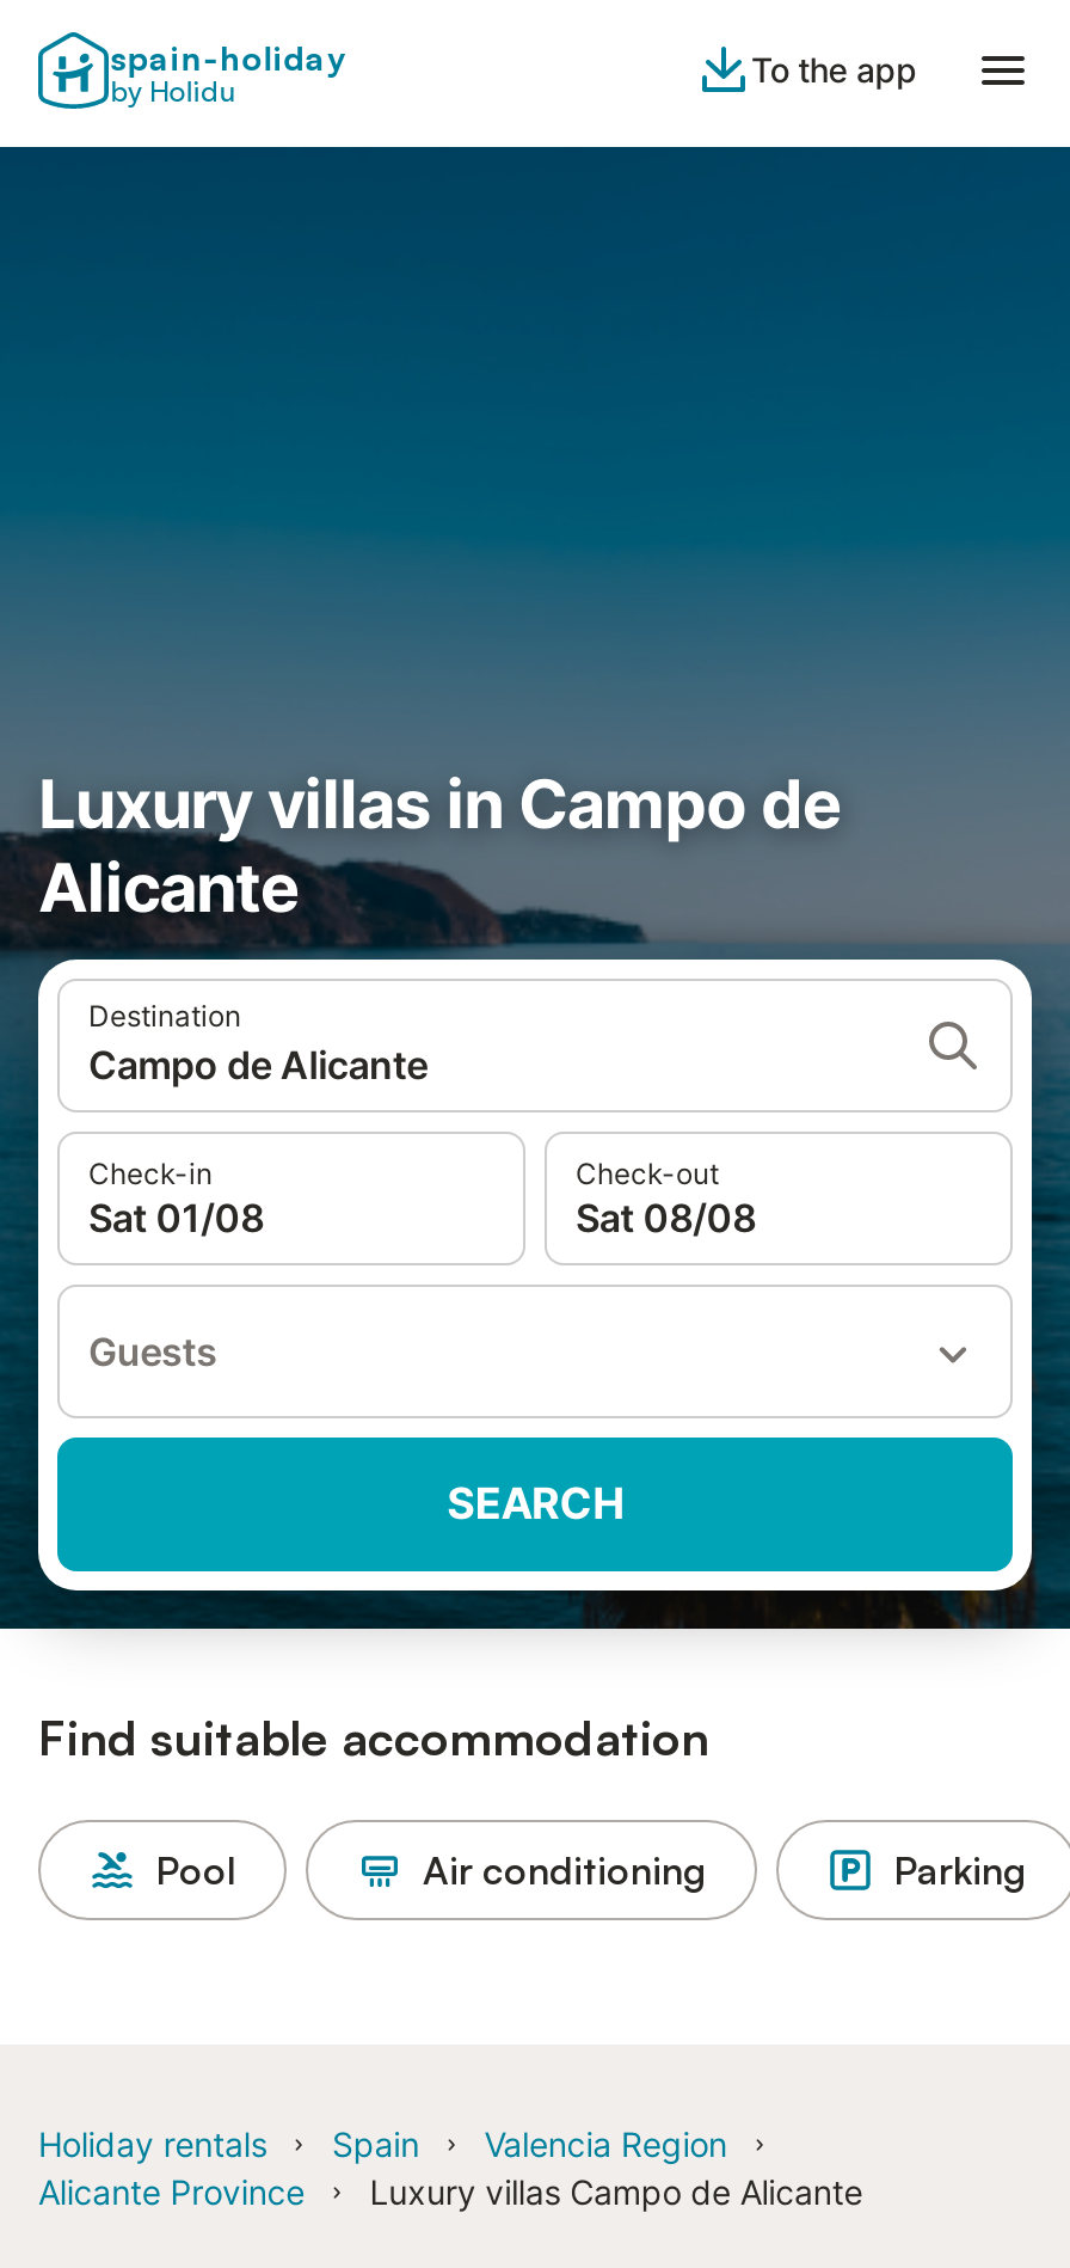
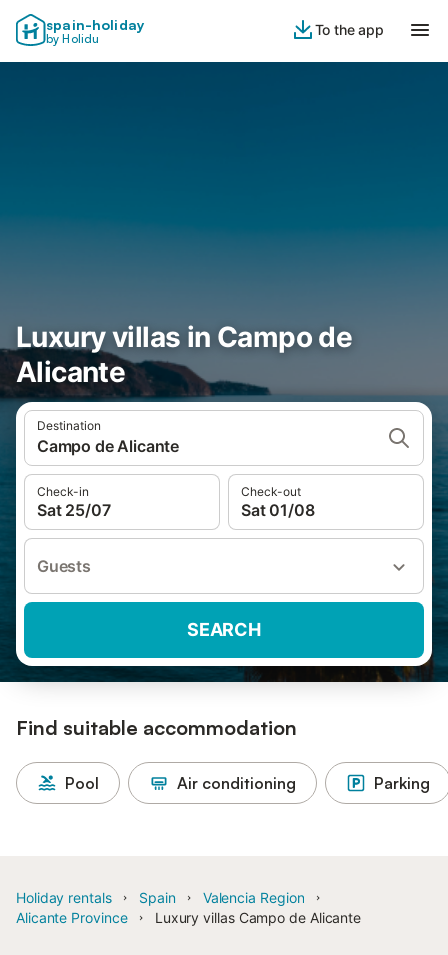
- Sat 01/08
+ Sat 25/07

- Sat 08/08
+ Sat 01/08
